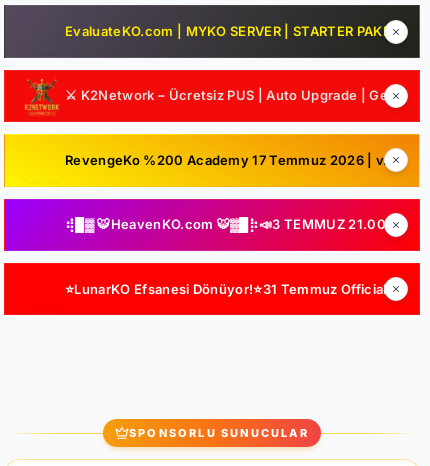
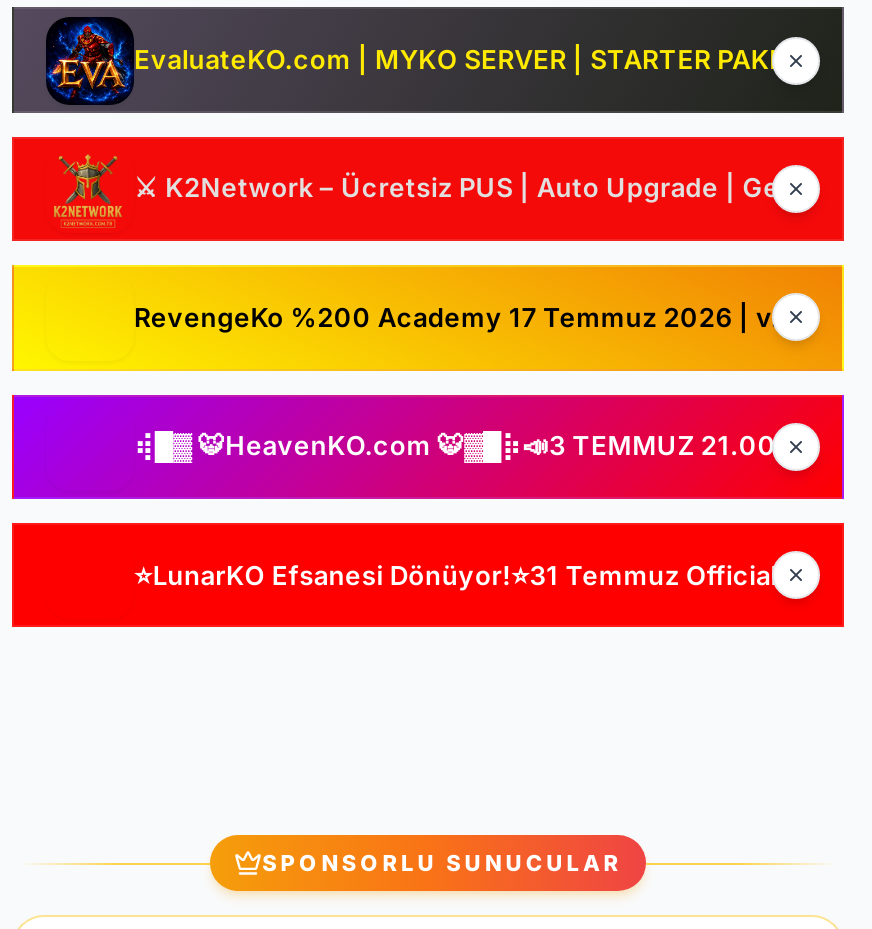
+ [image]
